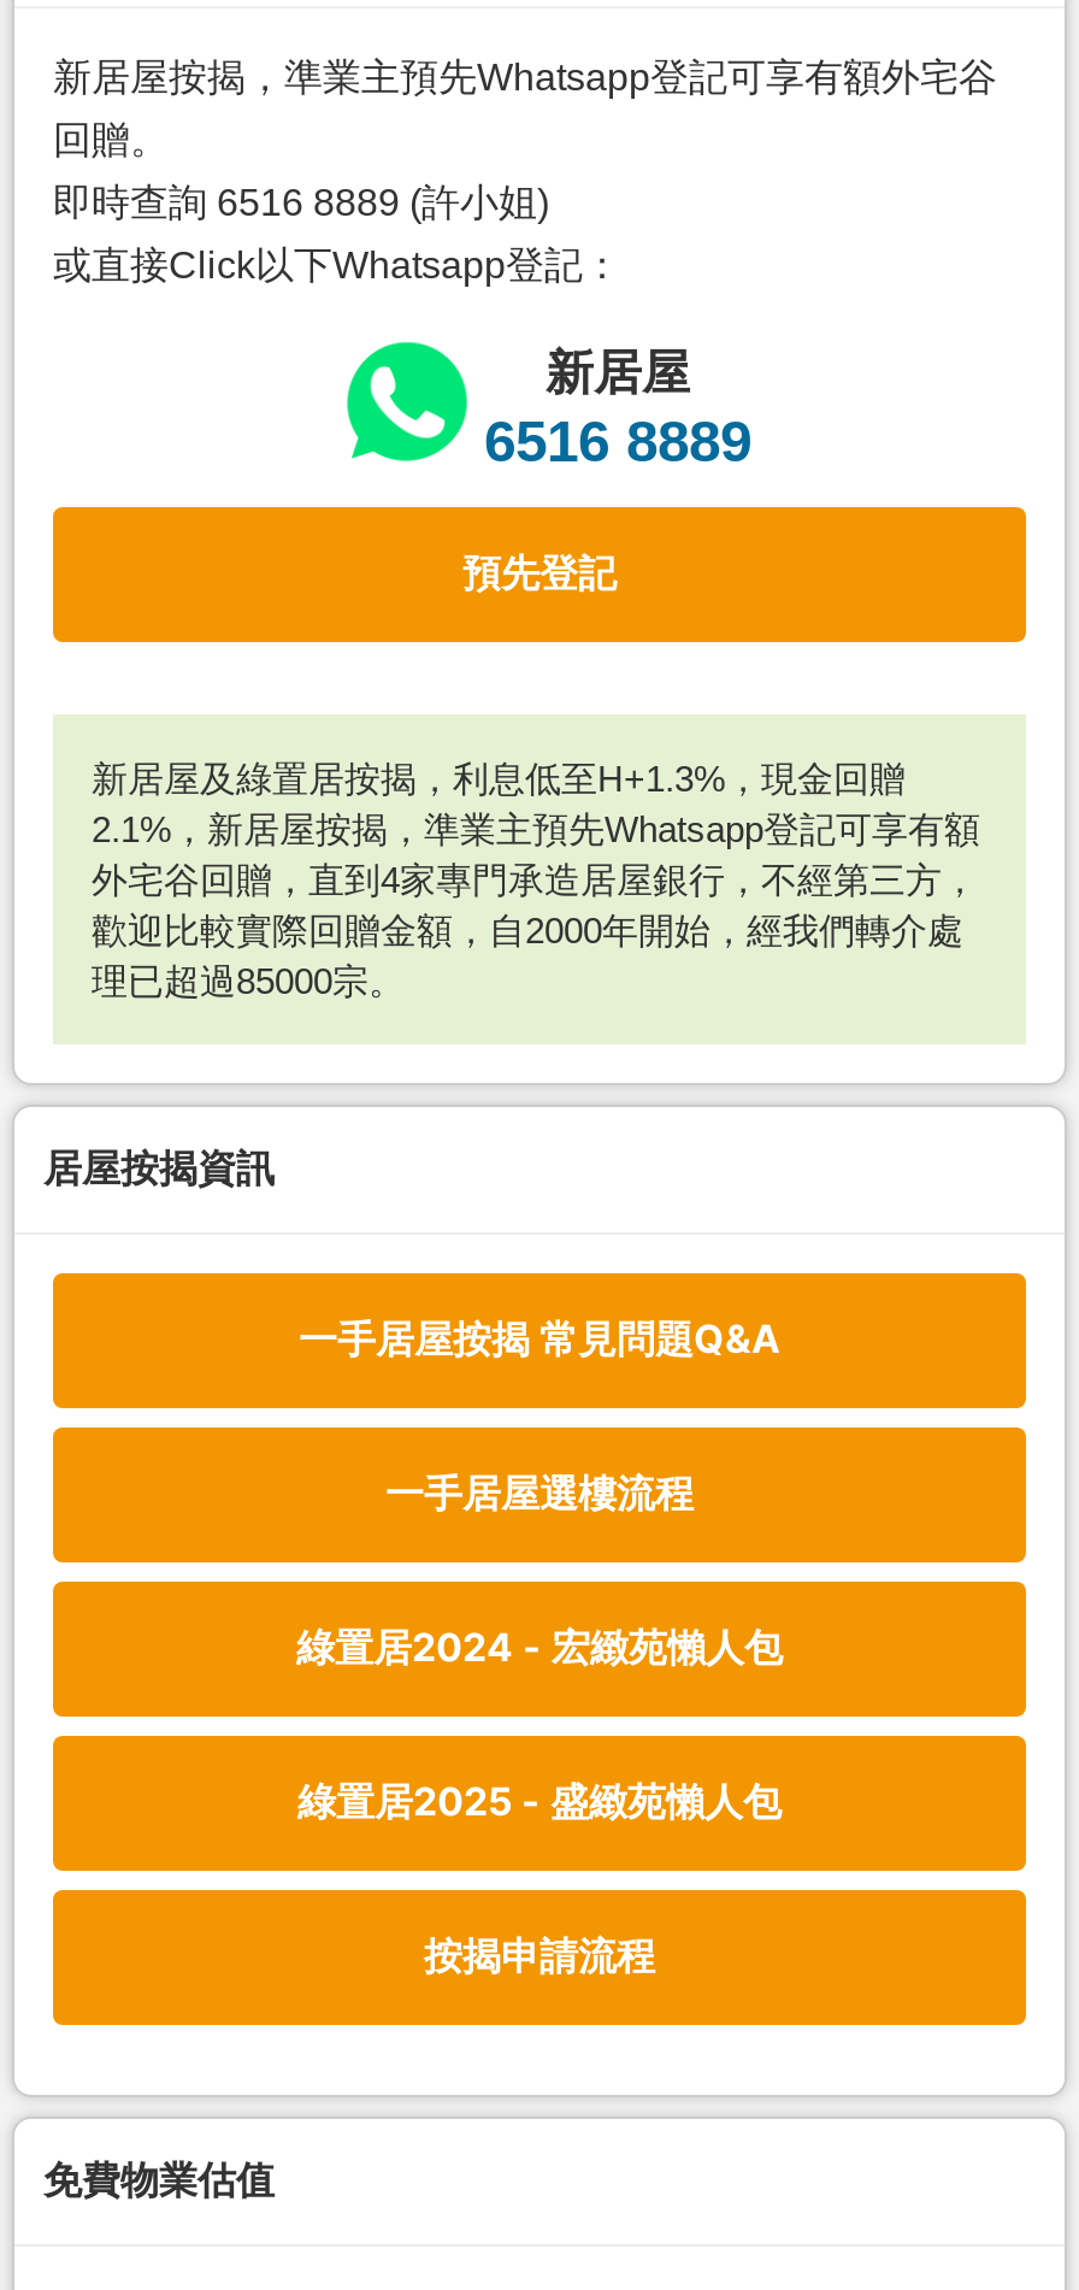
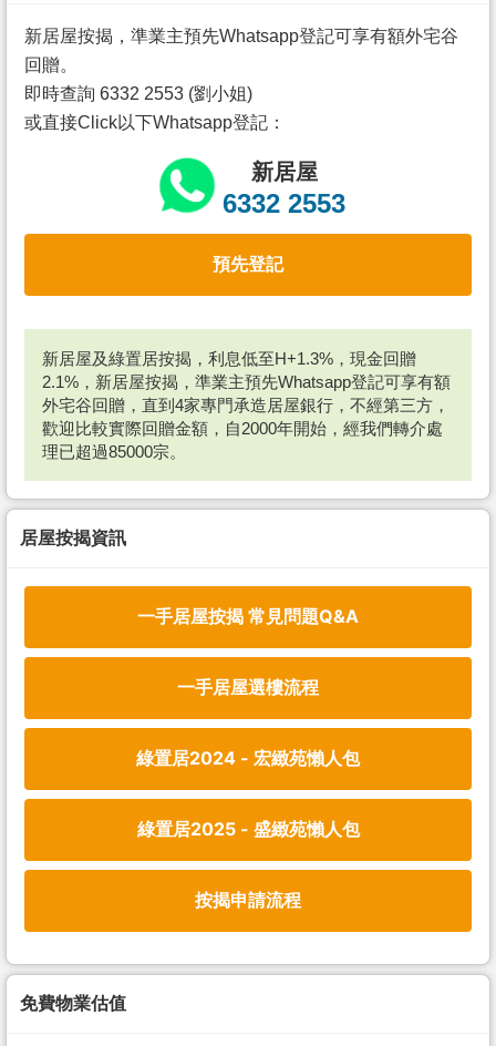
- 即時查詢 6516 8889 (許小姐)
+ 即時查詢 6332 2553 (劉小姐)

- 6516 8889
+ 6332 2553
